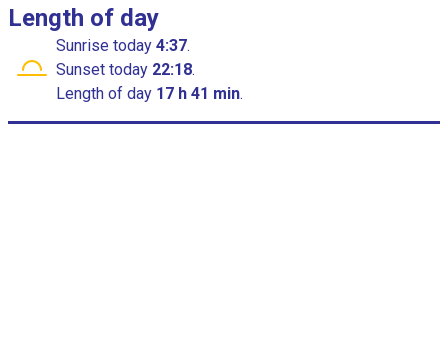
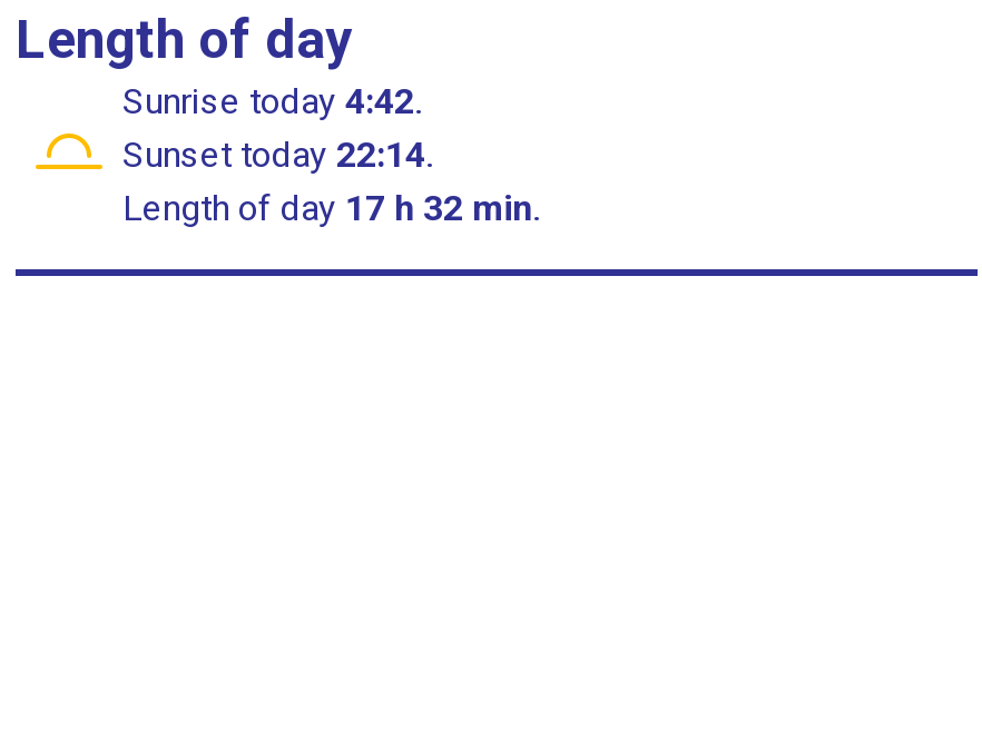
- Sunrise today 4:37.
+ Sunrise today 4:42.

- Sunset today 22:18.
+ Sunset today 22:14.

- Length of day 17 h 41 min.
+ Length of day 17 h 32 min.
